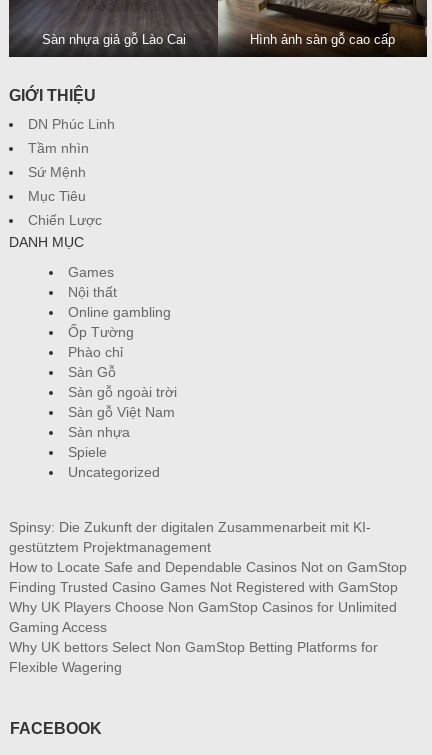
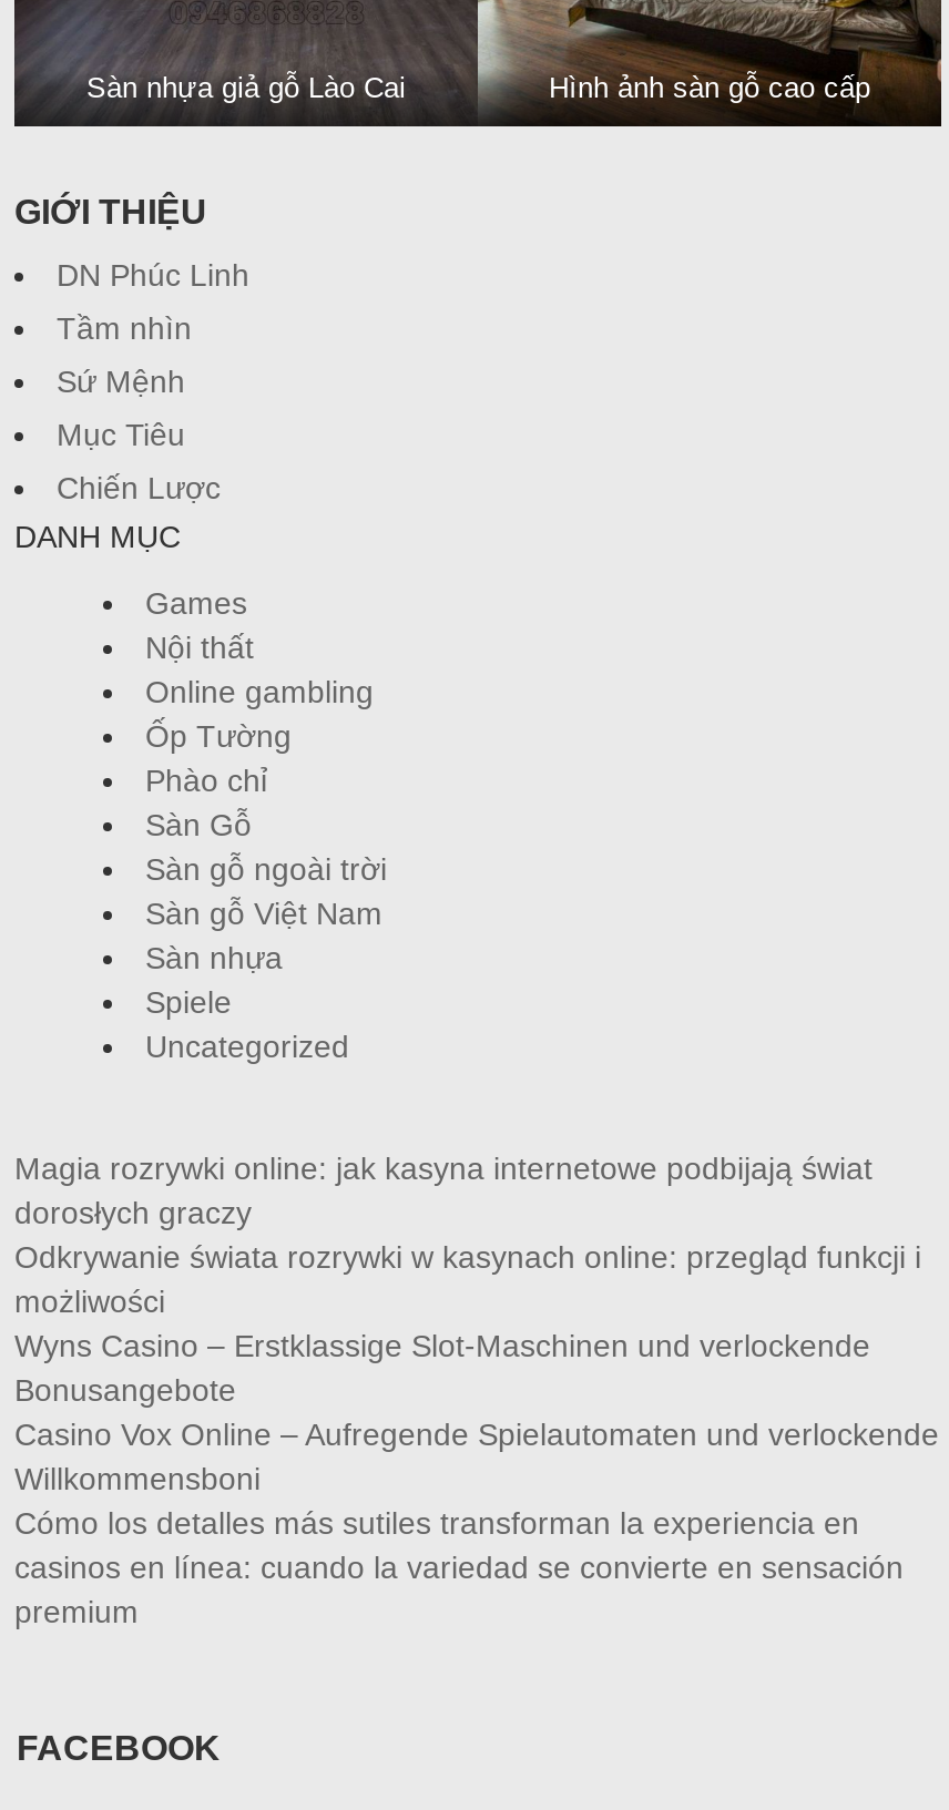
- Spinsy: Die Zukunft der digitalen Zusammenarbeit mit KI-
- gestütztem Projektmanagement
- How to Locate Safe and Dependable Casinos Not on GamStop
- Finding Trusted Casino Games Not Registered with GamStop
- Why UK Players Choose Non GamStop Casinos for Unlimited
- Gaming Access
- Why UK bettors Select Non GamStop Betting Platforms for
- Flexible Wagering
+ Magia rozrywki online: jak kasyna internetowe podbijają świat
+ dorosłych graczy
+ Odkrywanie świata rozrywki w kasynach online: przegląd funkcji i
+ możliwości
+ Wyns Casino – Erstklassige Slot-Maschinen und verlockende
+ Bonusangebote
+ Casino Vox Online – Aufregende Spielautomaten und verlockende
+ Willkommensboni
+ Cómo los detalles más sutiles transforman la experiencia en
+ casinos en línea: cuando la variedad se convierte en sensación
+ premium
